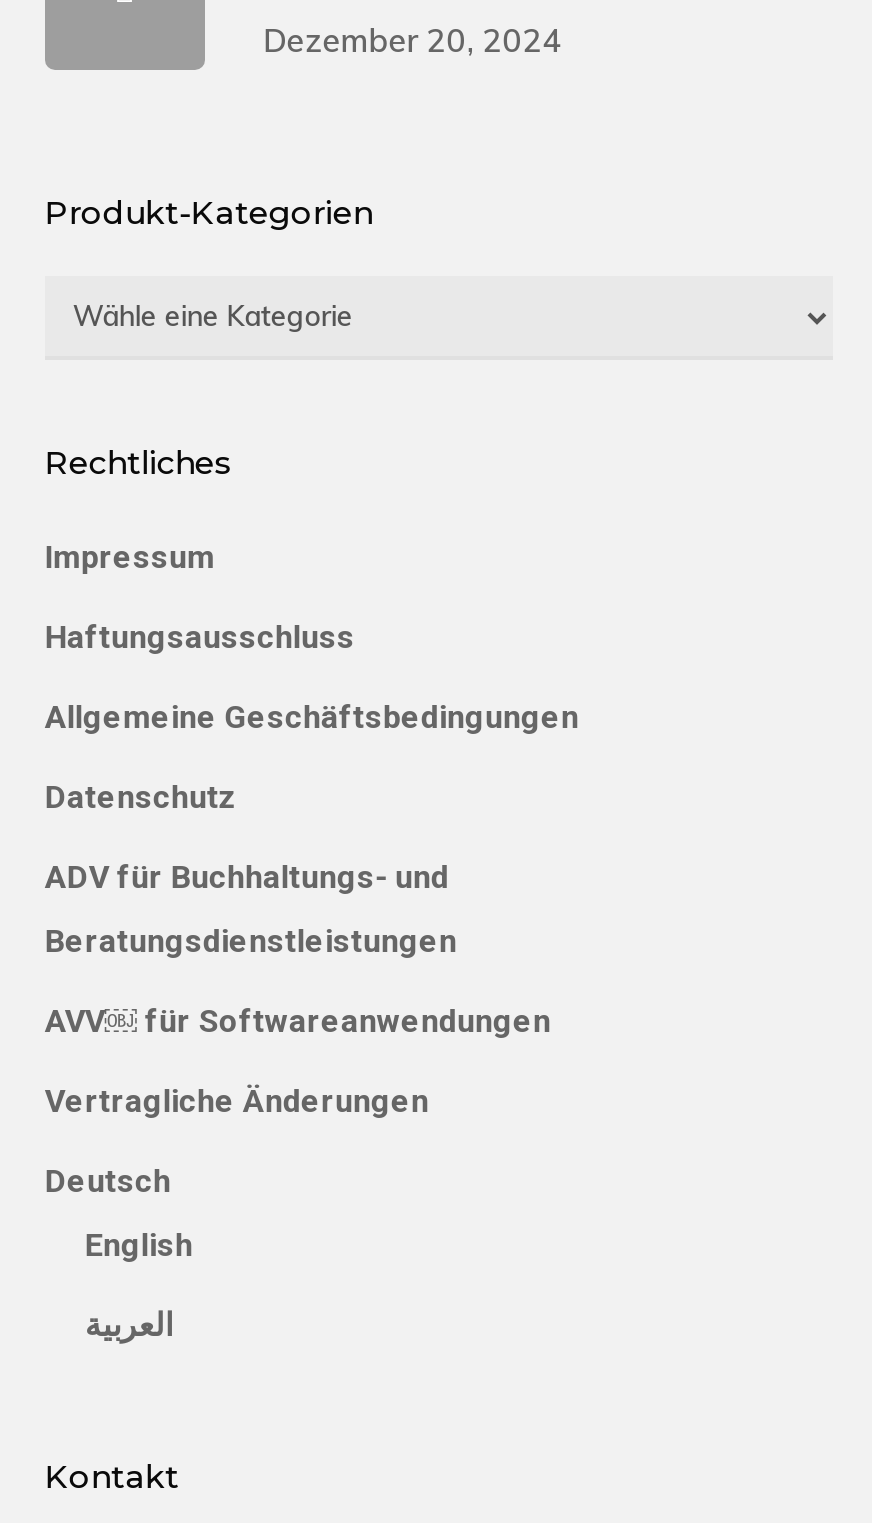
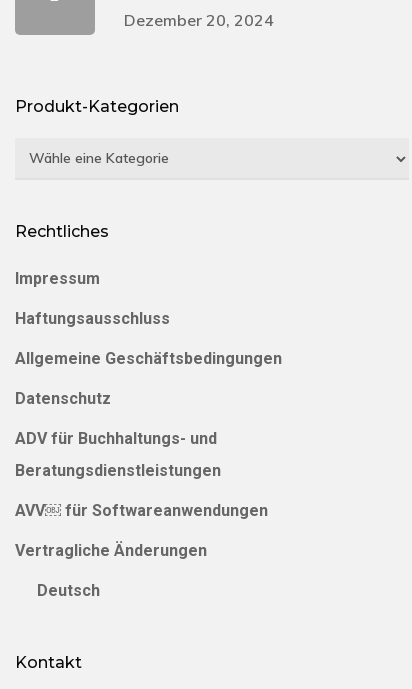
- English
- العربية
